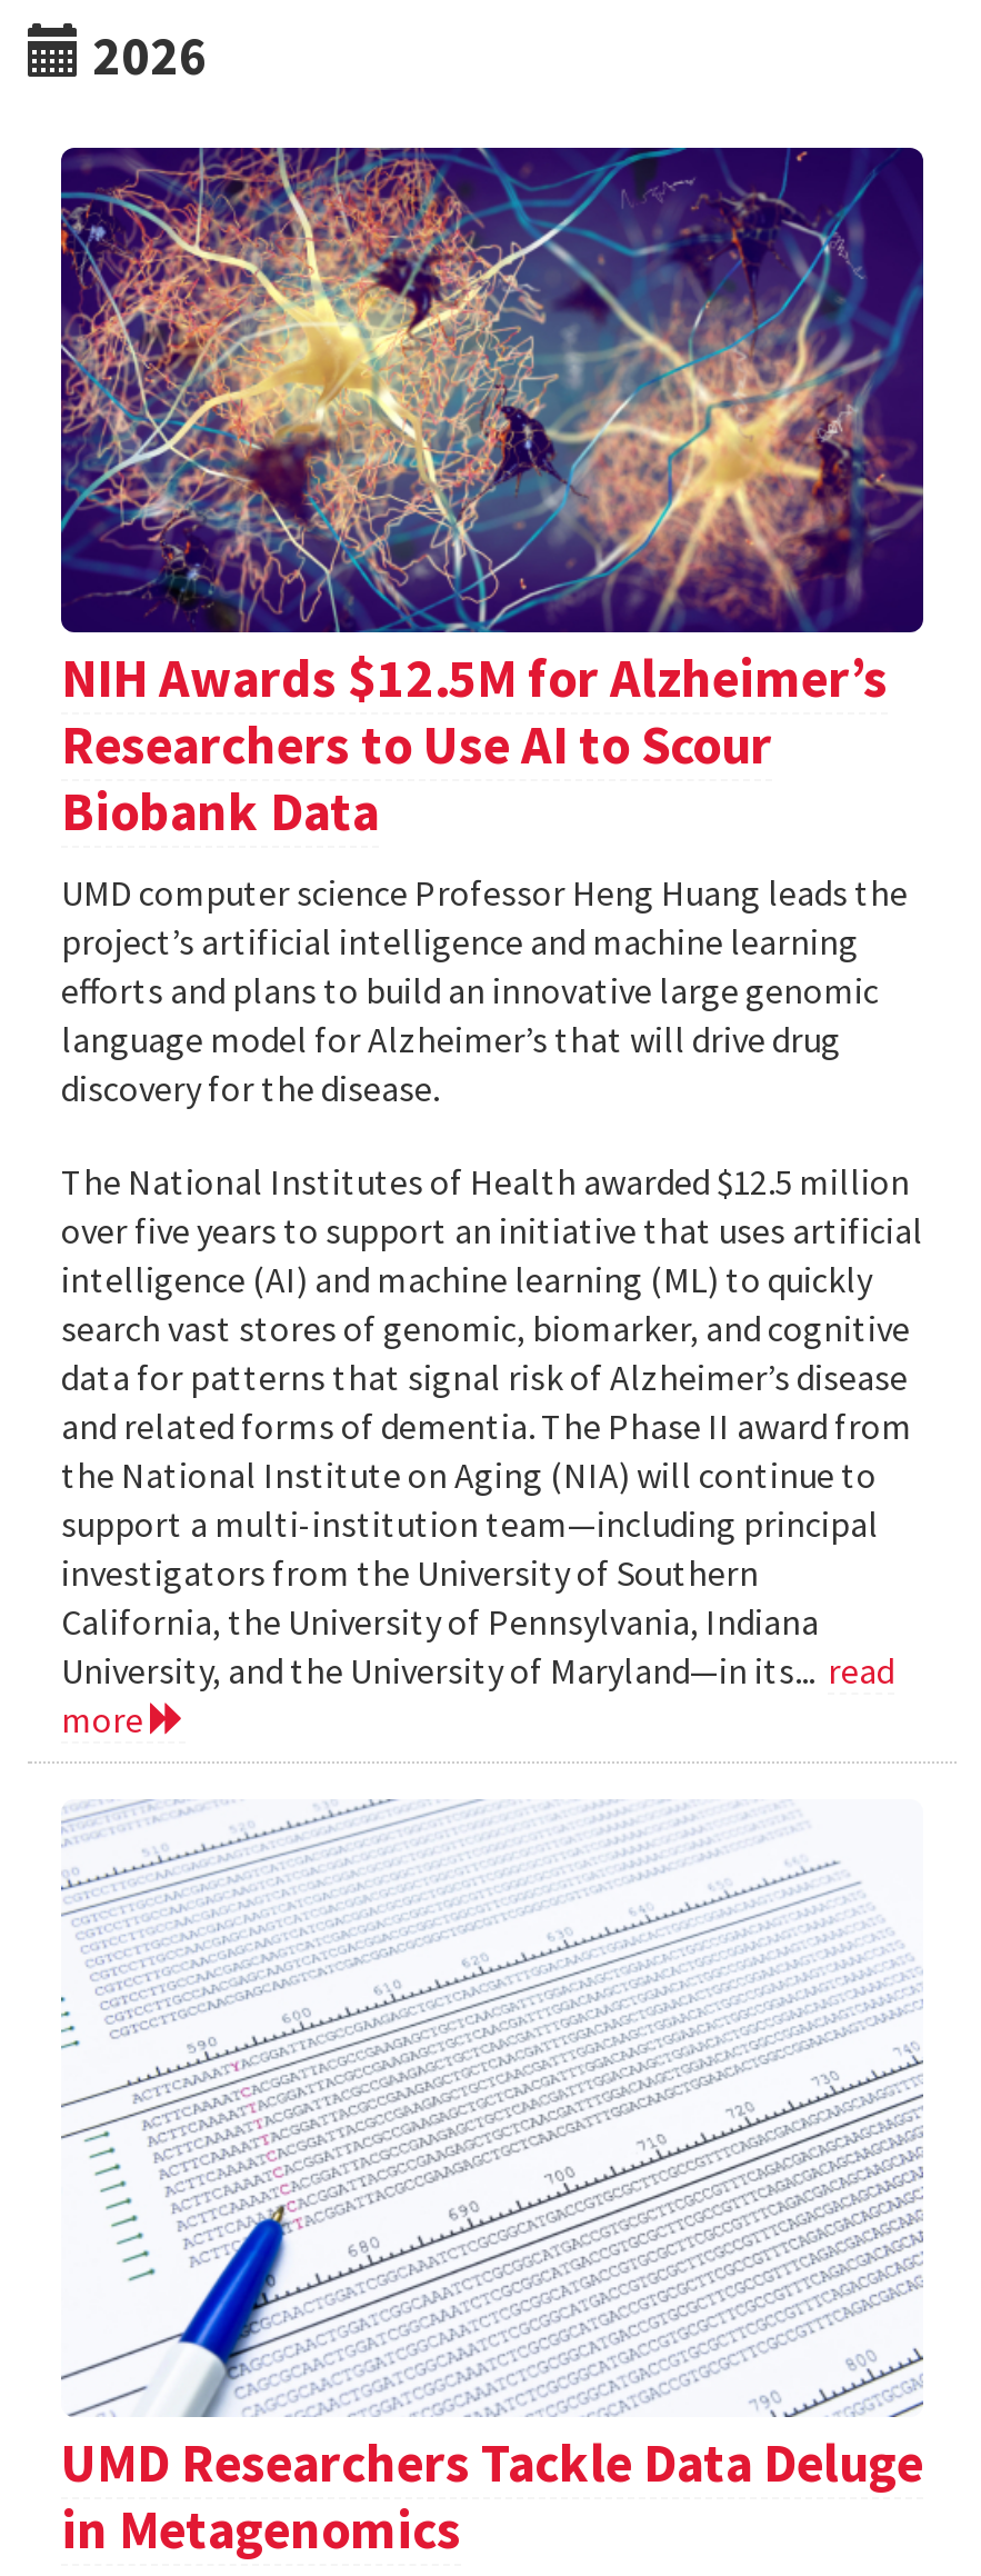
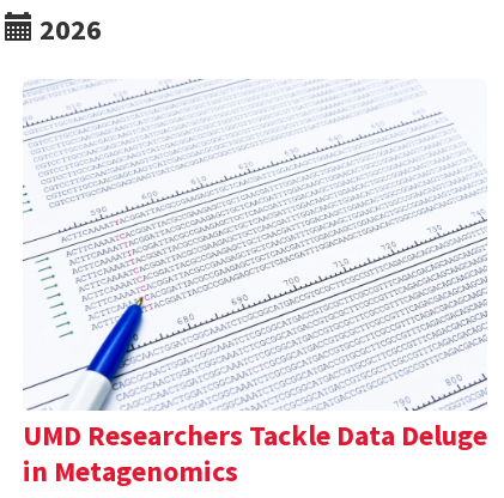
- [image]
- NIH Awards $12.5M for Alzheimer’s
- Researchers to Use AI to Scour
- Biobank Data
- UMD computer science Professor Heng Huang leads the
- project’s artificial intelligence and machine learning
- efforts and plans to build an innovative large genomic
- language model for Alzheimer’s that will drive drug
- discovery for the disease.
- The National Institutes of Health awarded $12.5 million
- over five years to support an initiative that uses artificial
- intelligence (AI) and machine learning (ML) to quickly
- search vast stores of genomic, biomarker, and cognitive
- data for patterns that signal risk of Alzheimer’s disease
- and related forms of dementia. The Phase II award from
- the National Institute on Aging (NIA) will continue to
- support a multi-institution team—including principal
- investigators from the University of Southern
- California, the University of Pennsylvania, Indiana
- University, and the University of Maryland—in its... read
- more
